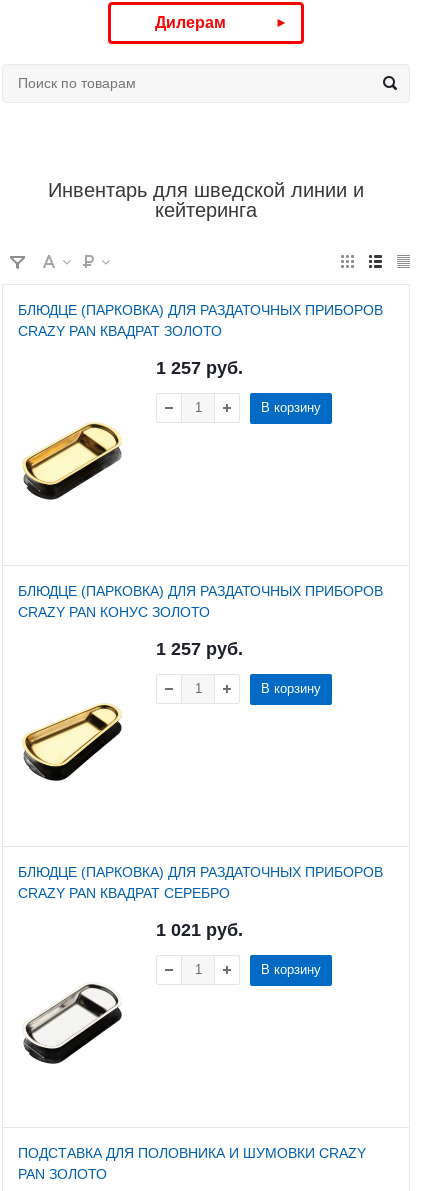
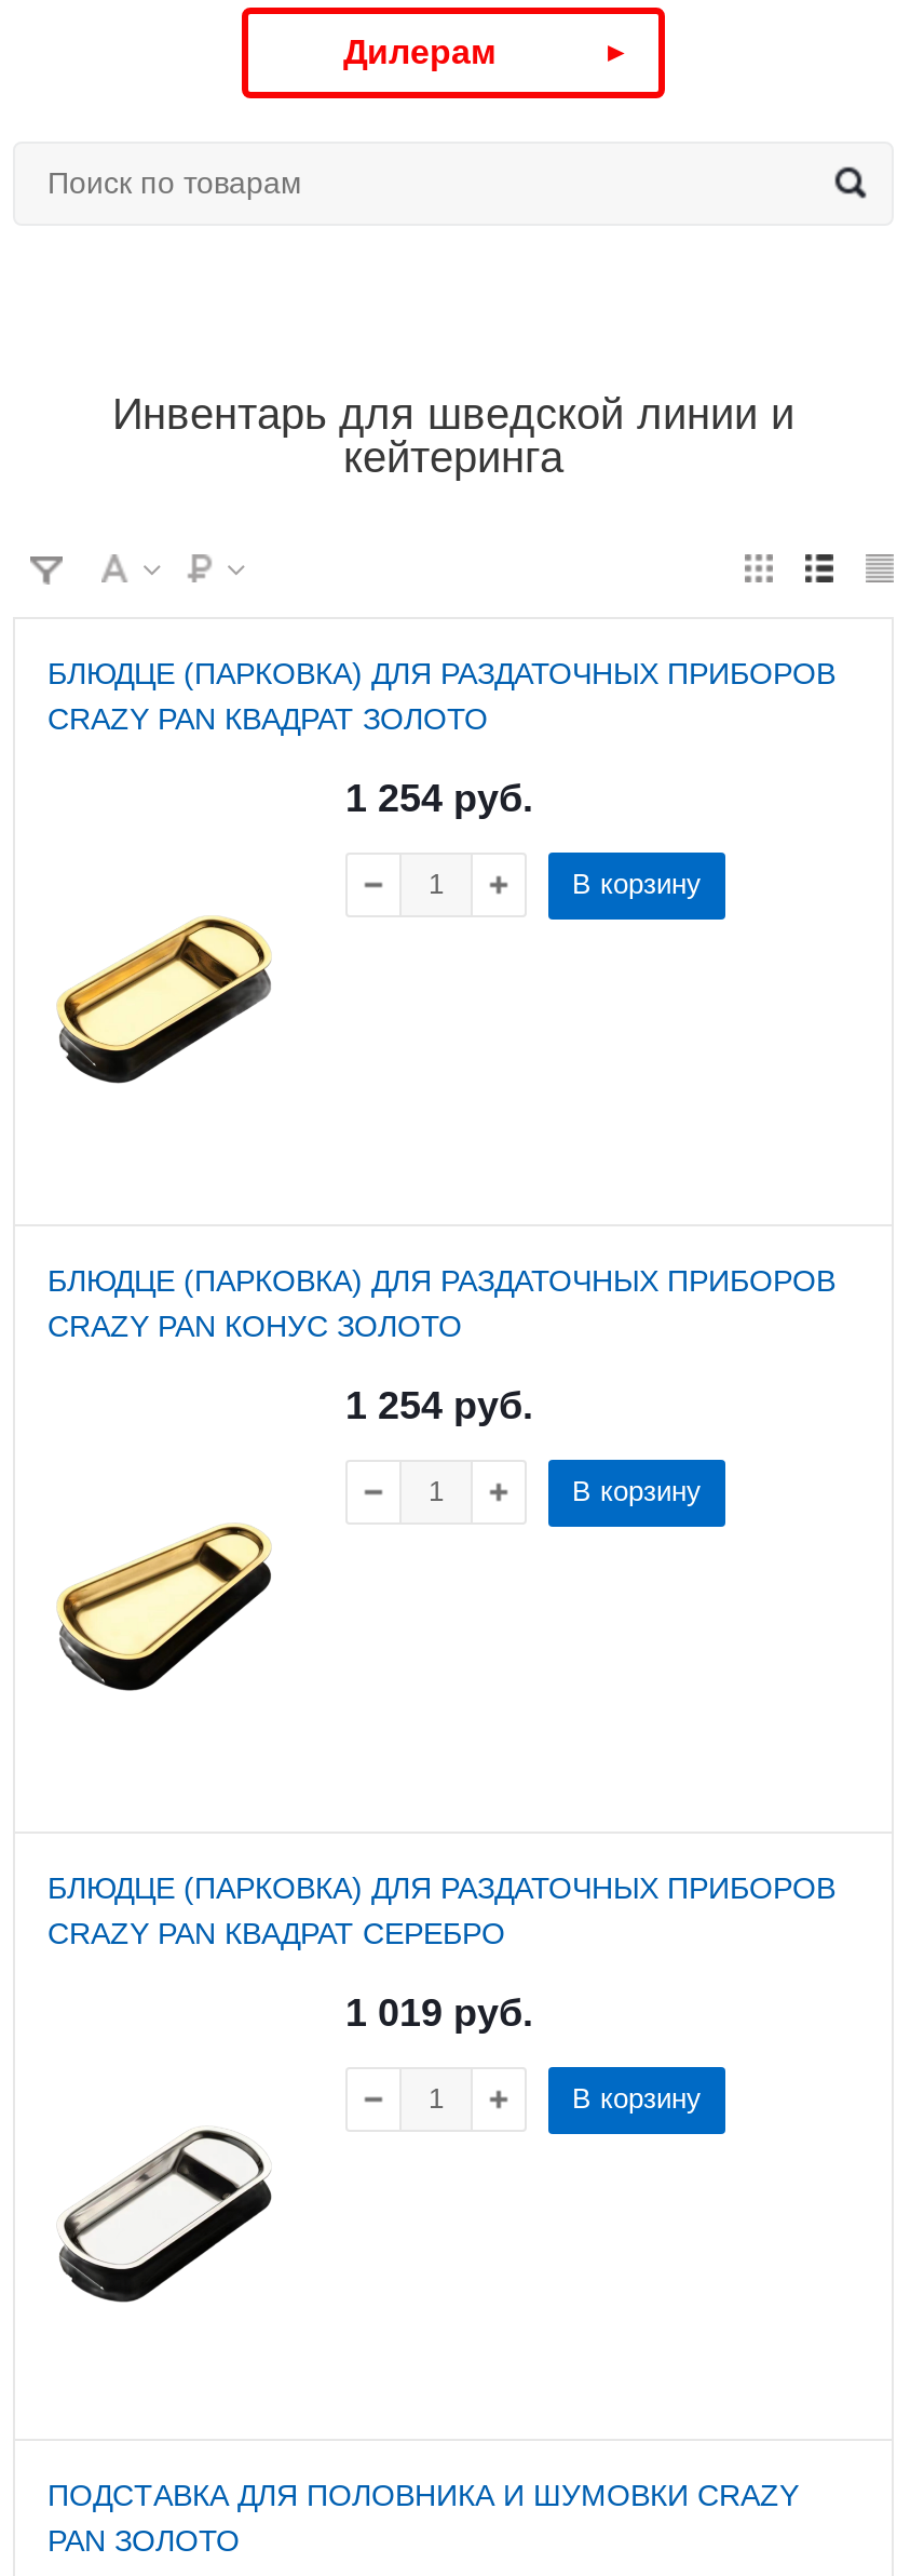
- 1 257 руб.
+ 1 254 руб.

- 1 257 руб.
+ 1 254 руб.

- 1 021 руб.
+ 1 019 руб.
